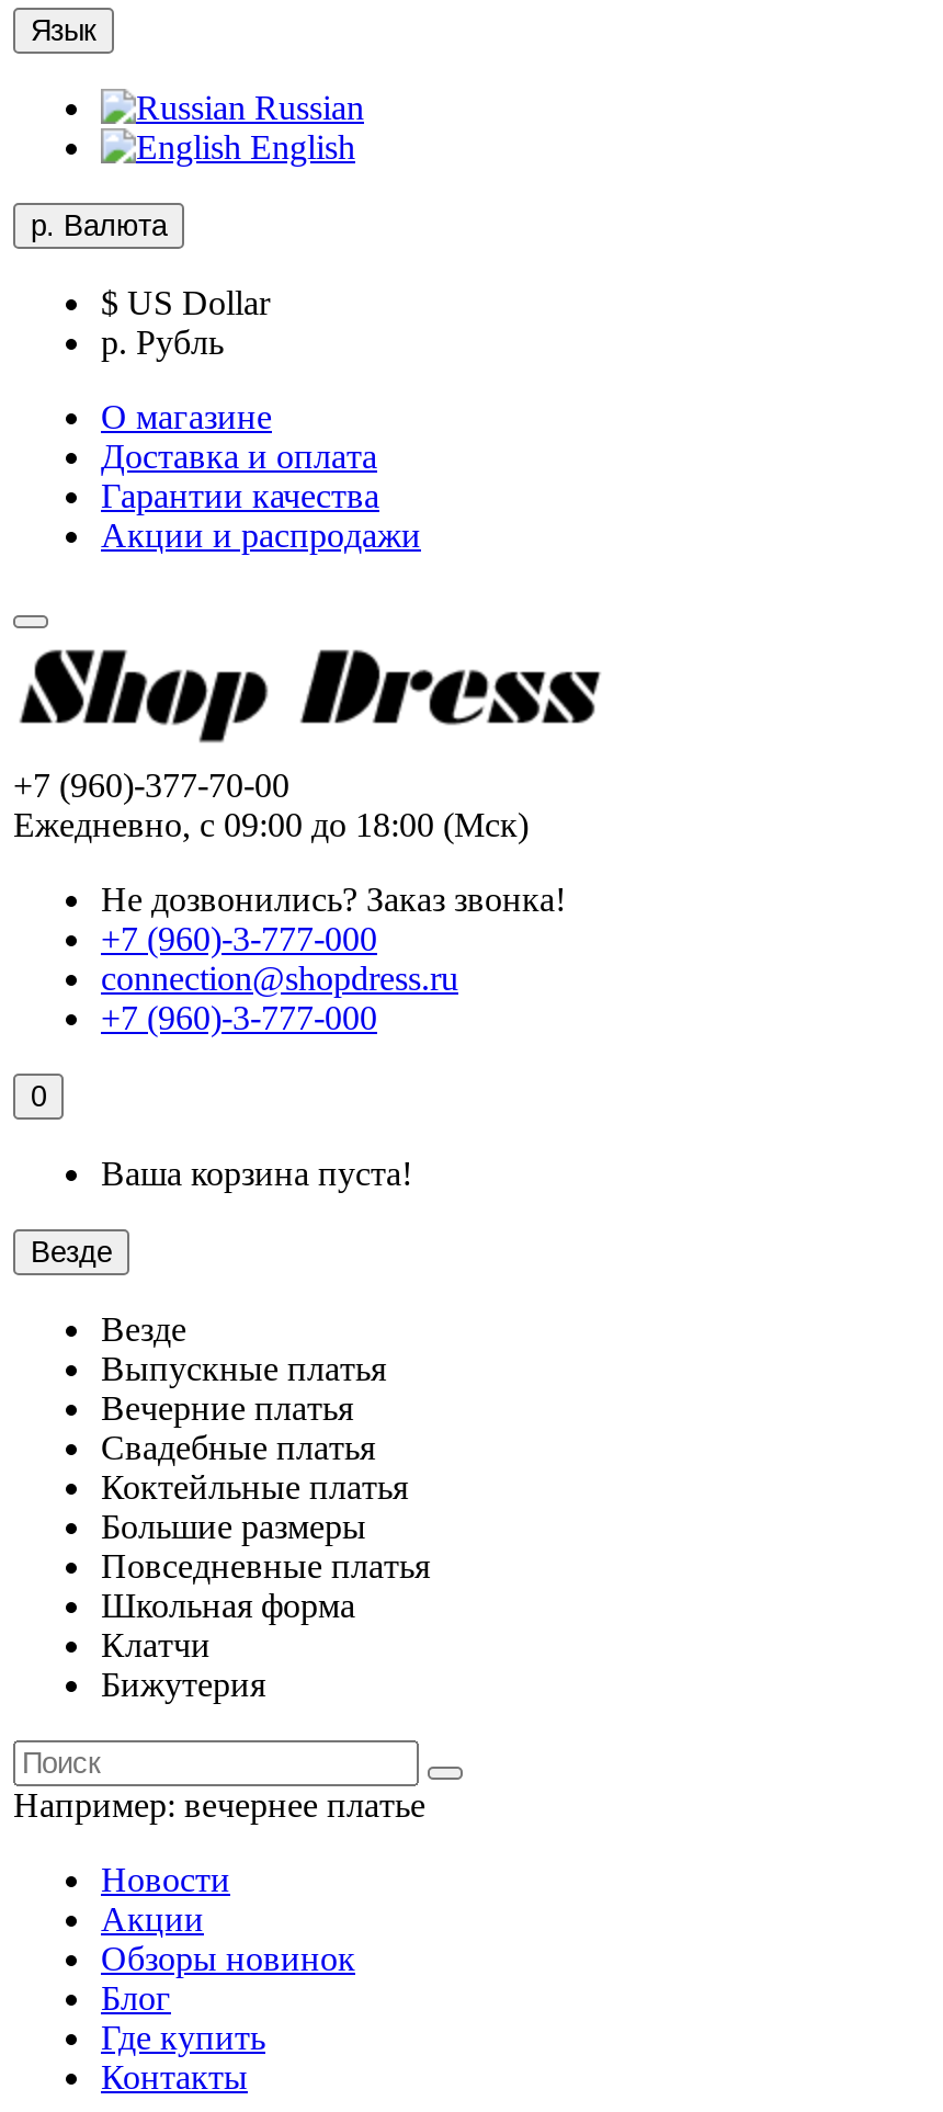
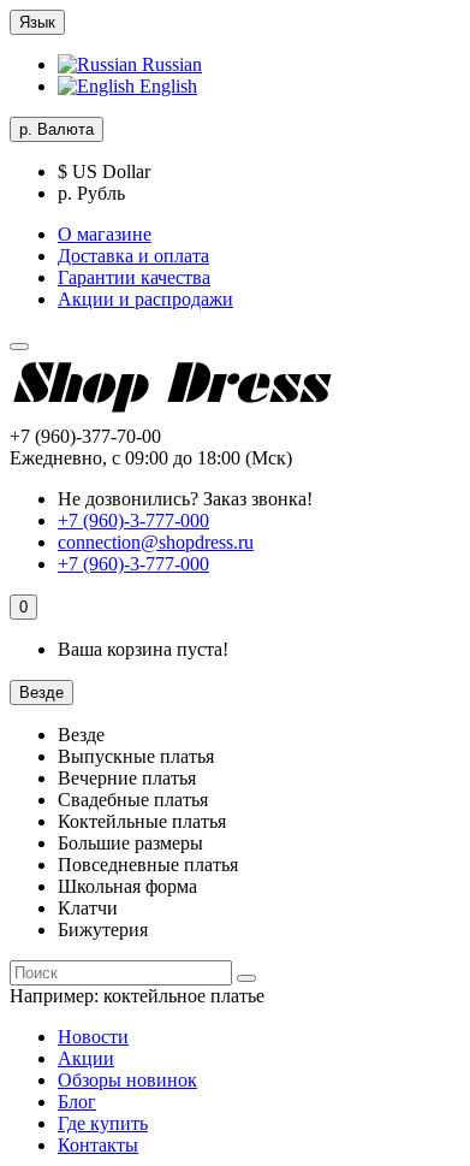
- Например:вечернее платье
+ Например:коктейльное платье
